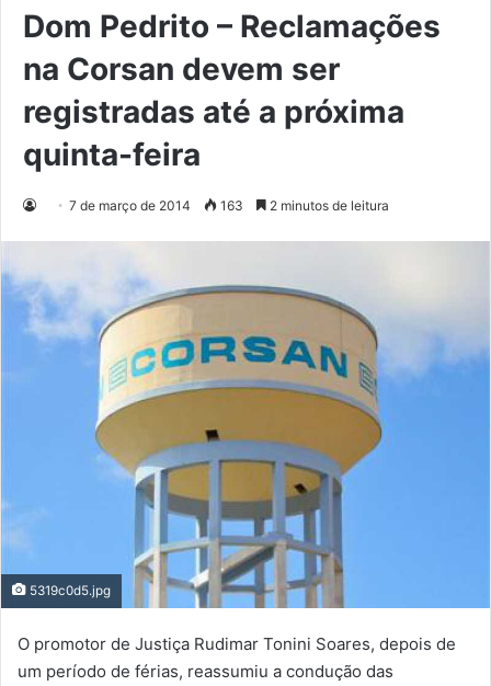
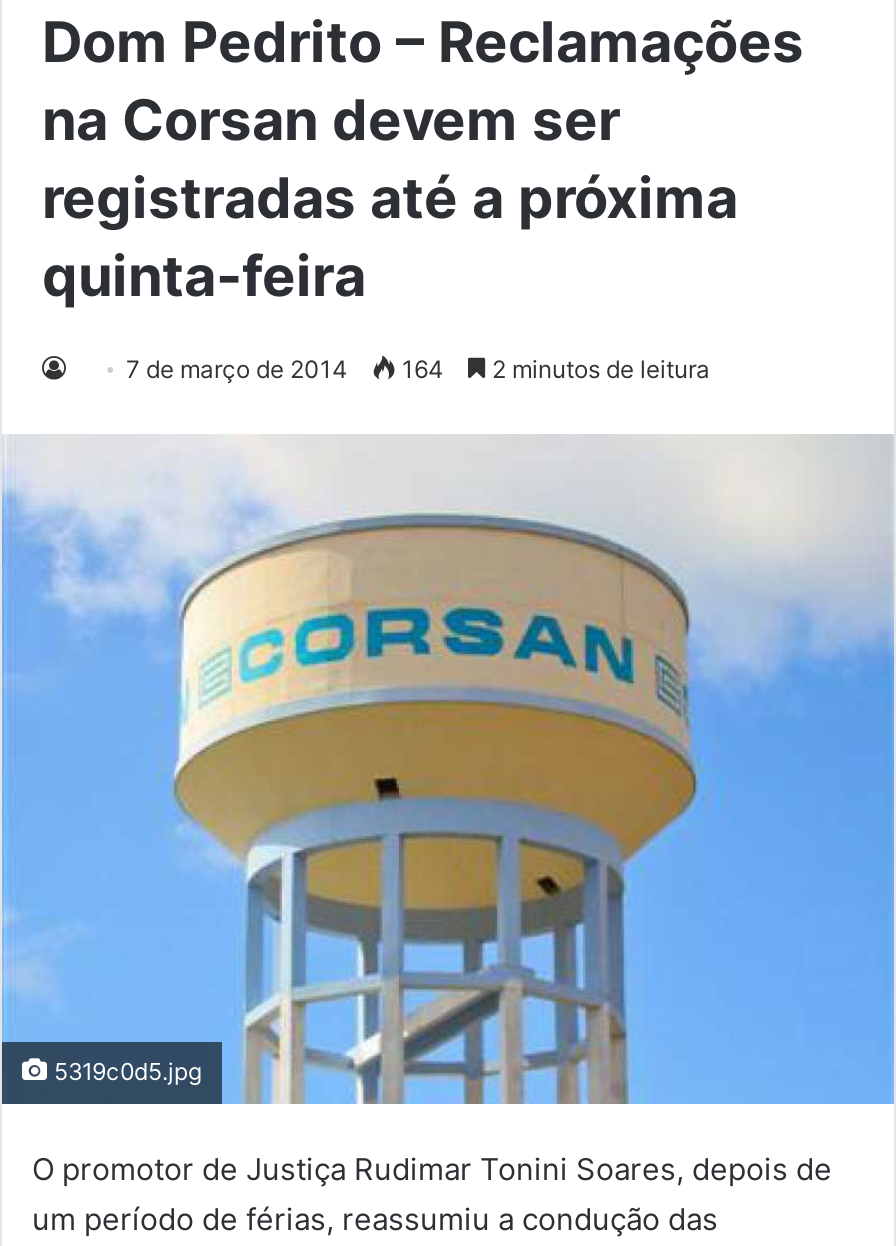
- 7 de março de 2014 163 2 minutos de leitura
+ 7 de março de 2014 164 2 minutos de leitura
